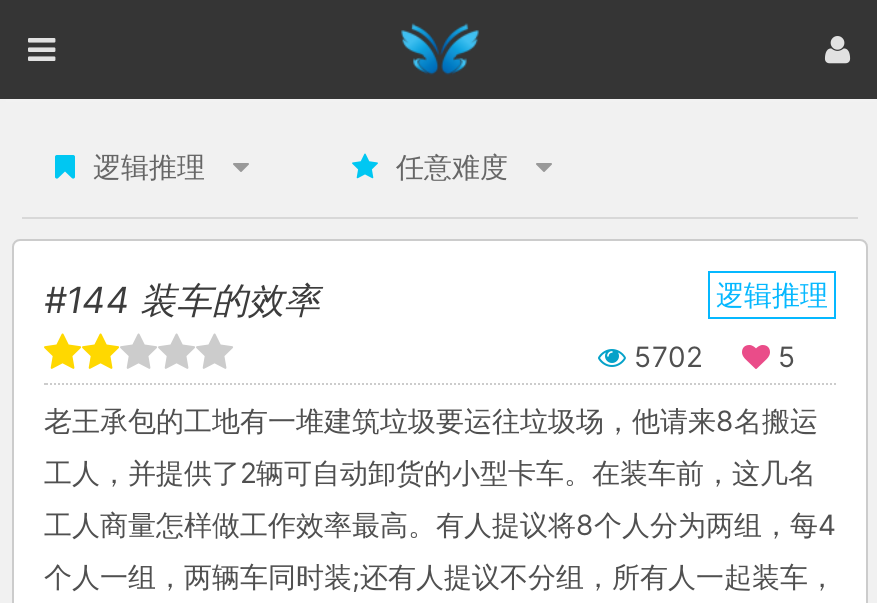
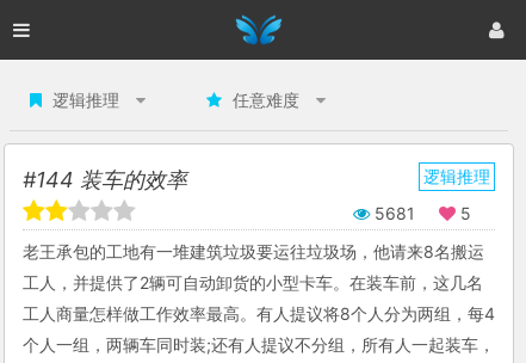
- 5702
+ 5681
